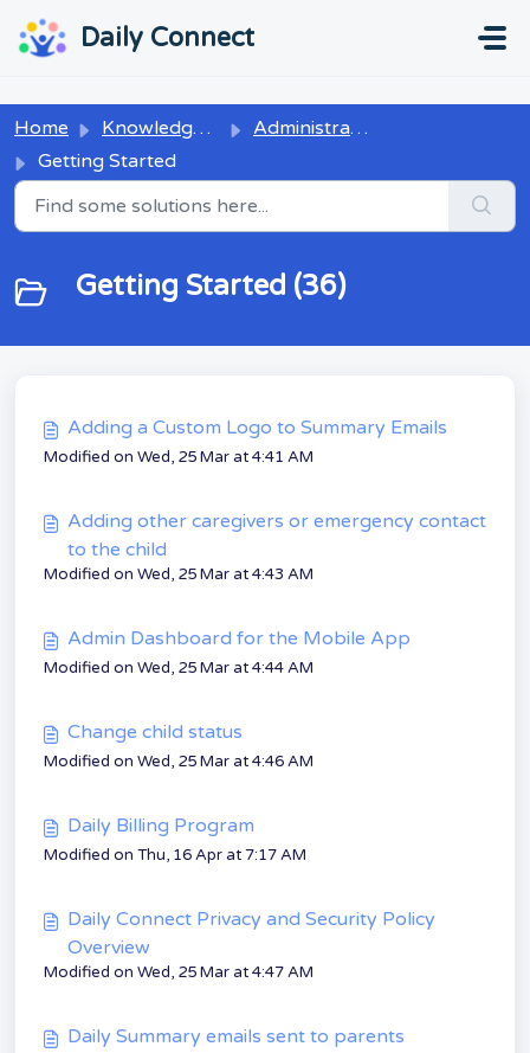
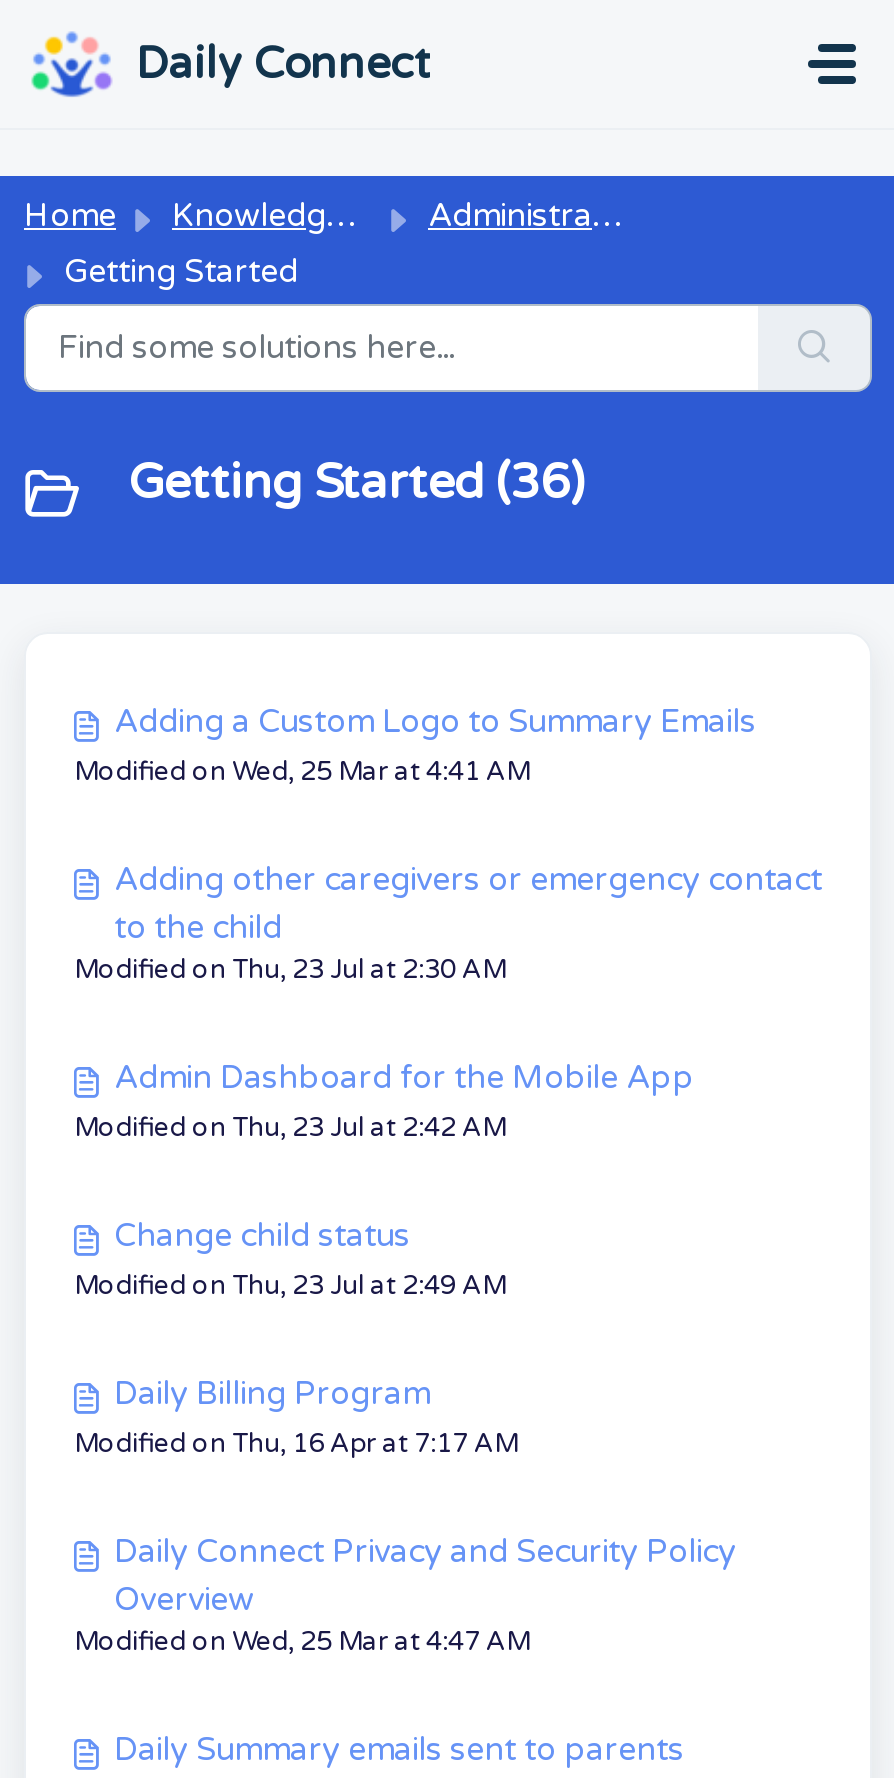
- Modified on Wed, 25 Mar at 4:43 AM
+ Modified on Thu, 23 Jul at 2:30 AM

- Modified on Wed, 25 Mar at 4:44 AM
+ Modified on Thu, 23 Jul at 2:42 AM

- Modified on Wed, 25 Mar at 4:46 AM
+ Modified on Thu, 23 Jul at 2:49 AM
